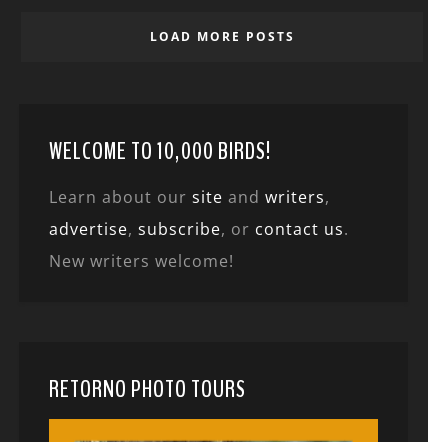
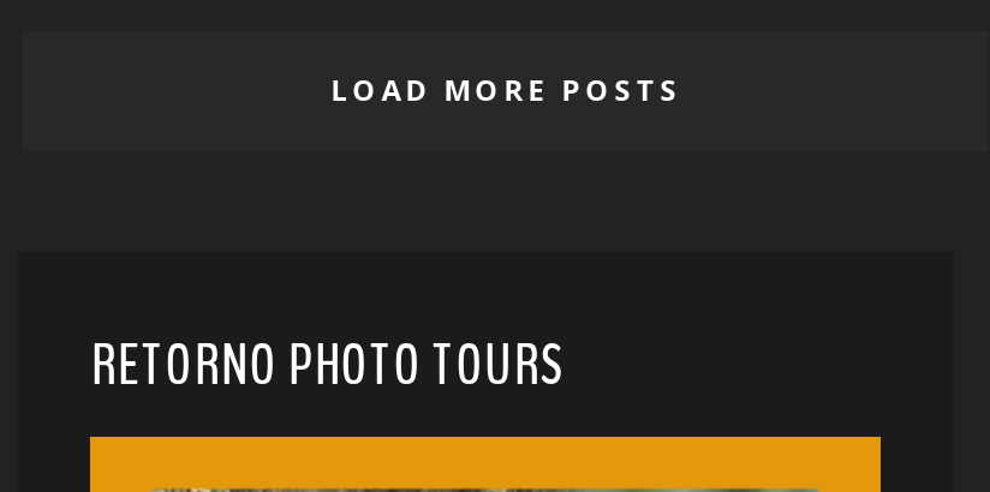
- WELCOME TO 10,000 BIRDS!
- Learn about our site and writers,
- advertise, subscribe, or contact us.
- New writers welcome!
